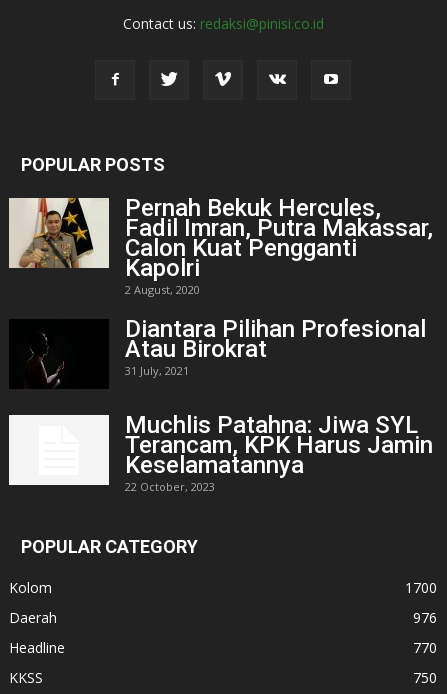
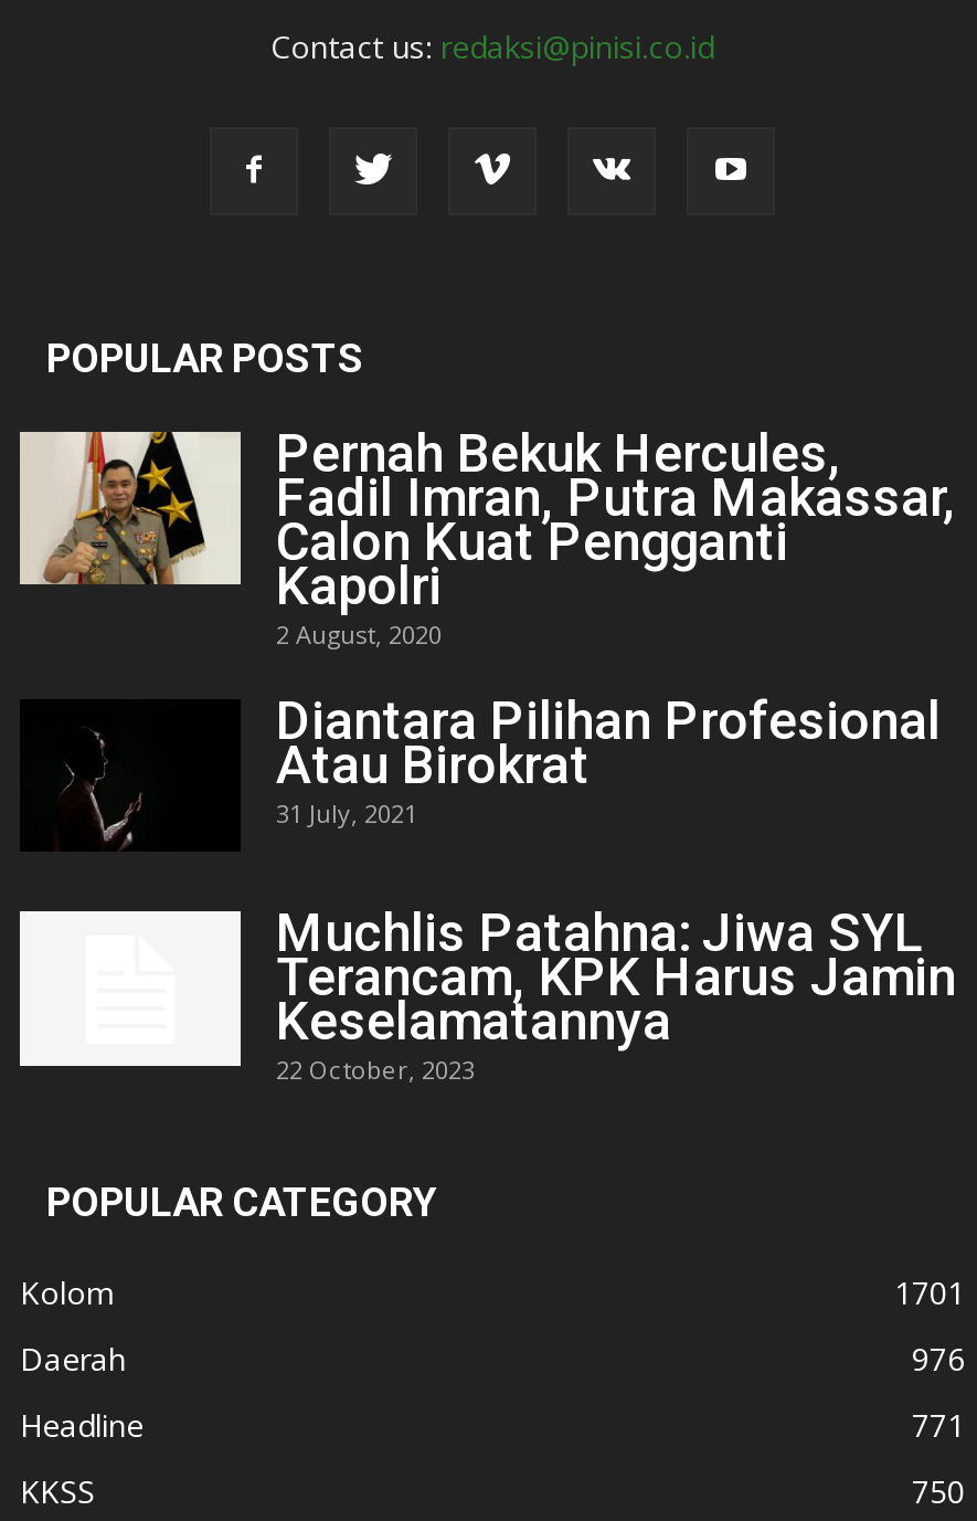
- 1700
+ 1701

- 770
+ 771
